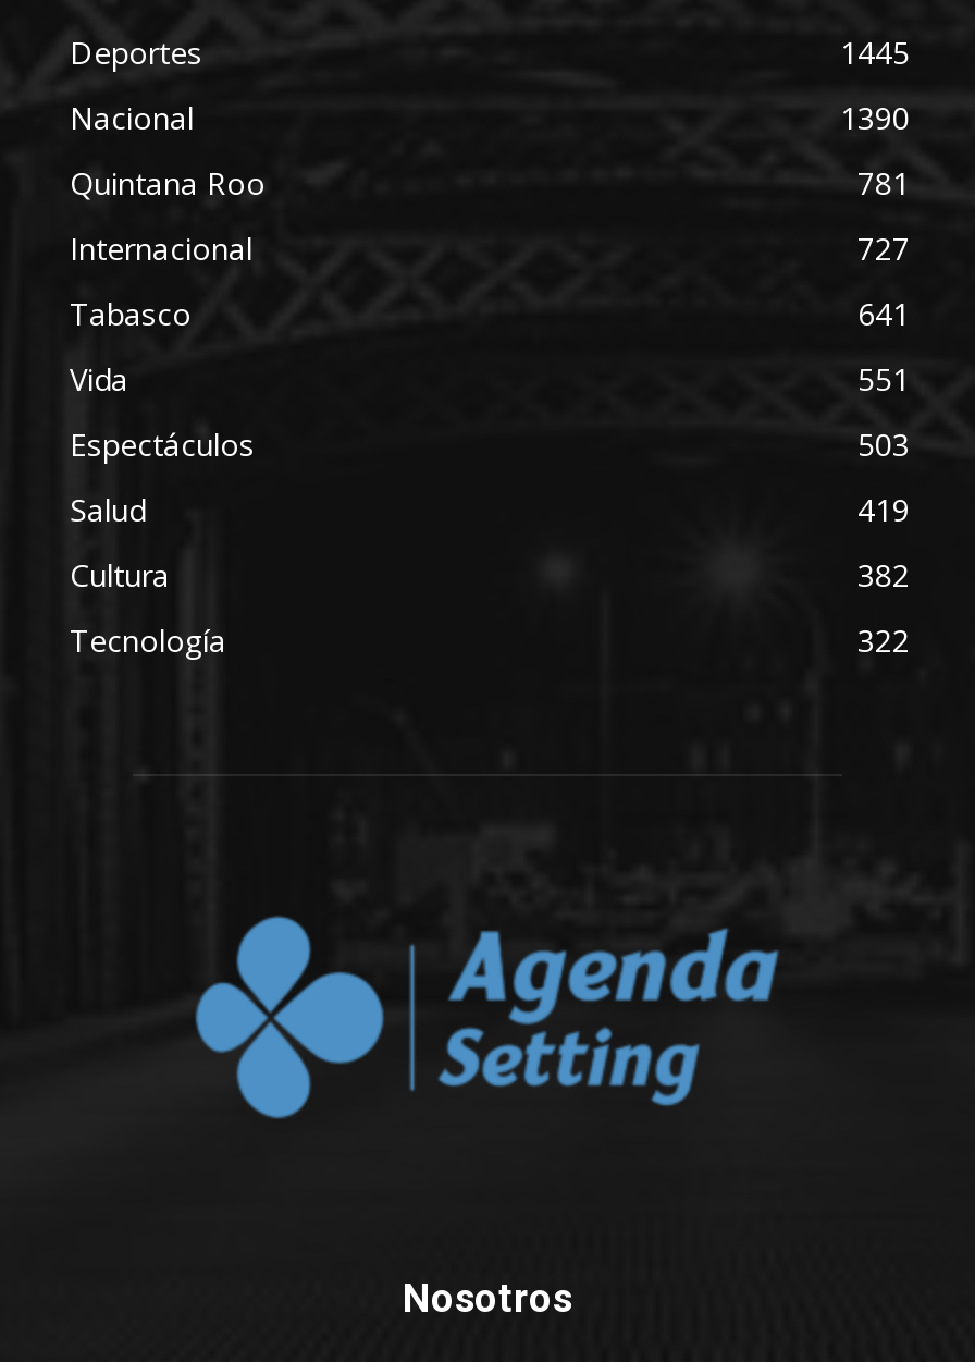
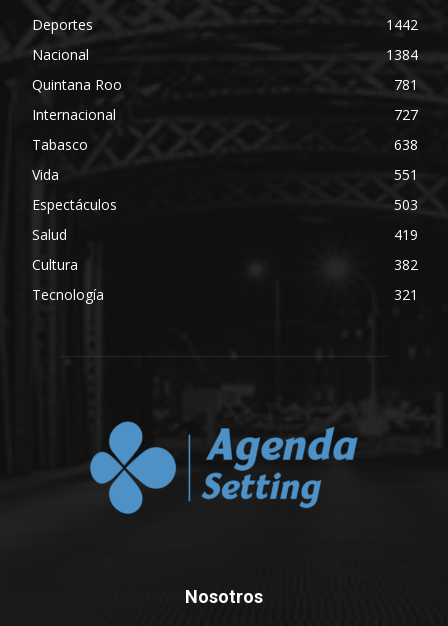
- 1445
+ 1442

- 1390
+ 1384

- 641
+ 638

- 322
+ 321
